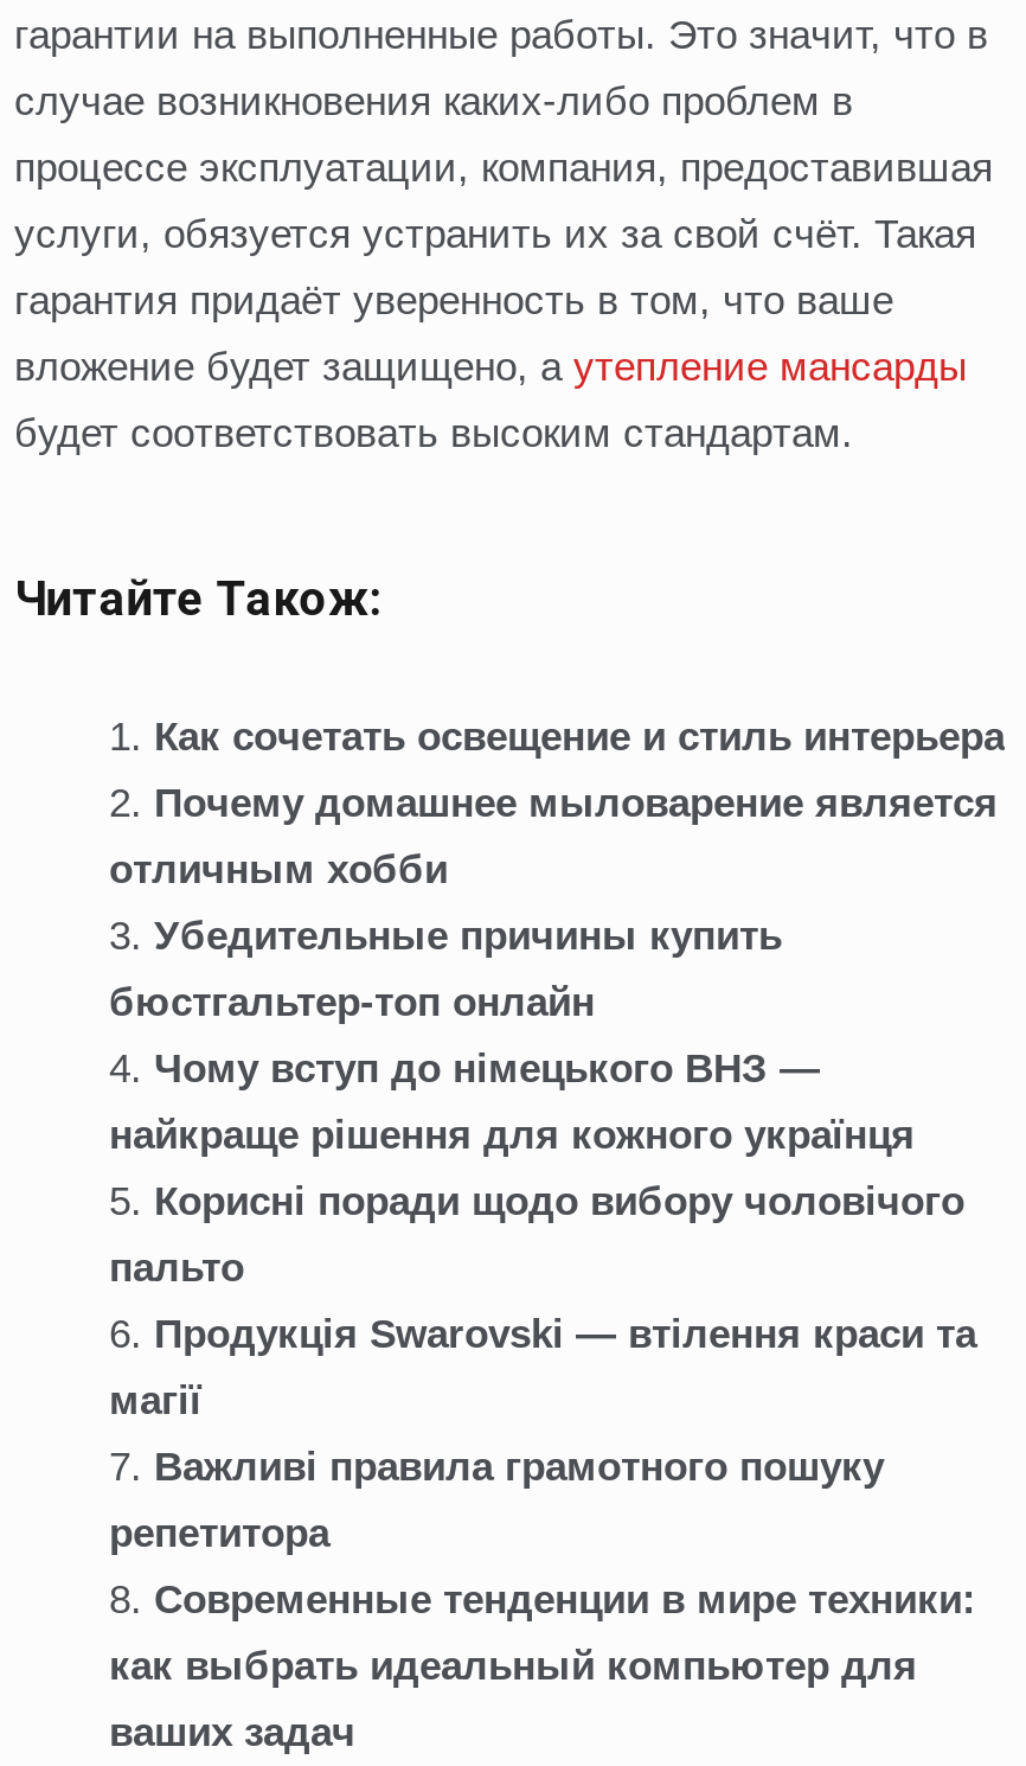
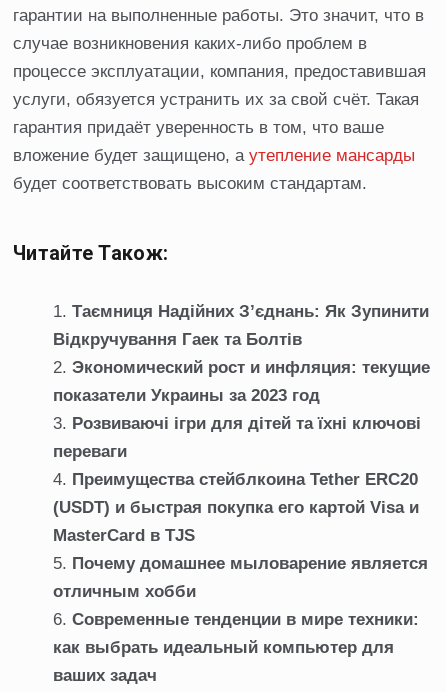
- Как сочетать освещение и стиль интерьера
+ Таємниця Надійних З’єднань: Як Зупинити
+ Відкручування Гаек та Болтів
+ Экономический рост и инфляция: текущие
+ показатели Украины за 2023 год
+ Розвиваючі ігри для дітей та їхні ключові
+ переваги
+ Преимущества стейблкоина Tether ERC20
+ (USDT) и быстрая покупка его картой Visa и
+ MasterCard в TJS

moved down: Почему домашнее мыловарение является | отличным хобби

- Убедительные причины купить
- бюстгальтер-топ онлайн
- Чому вступ до німецького ВНЗ —
- найкраще рішення для кожного українця
- Корисні поради щодо вибору чоловічого
- пальто
- Продукція Swarovski — втілення краси та
- магії
- Важливі правила грамотного пошуку
- репетитора
